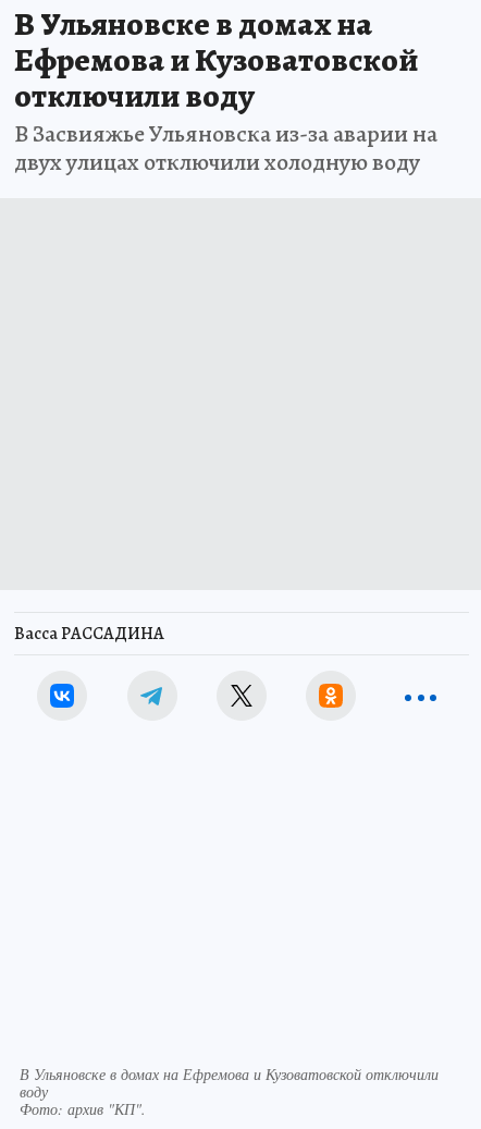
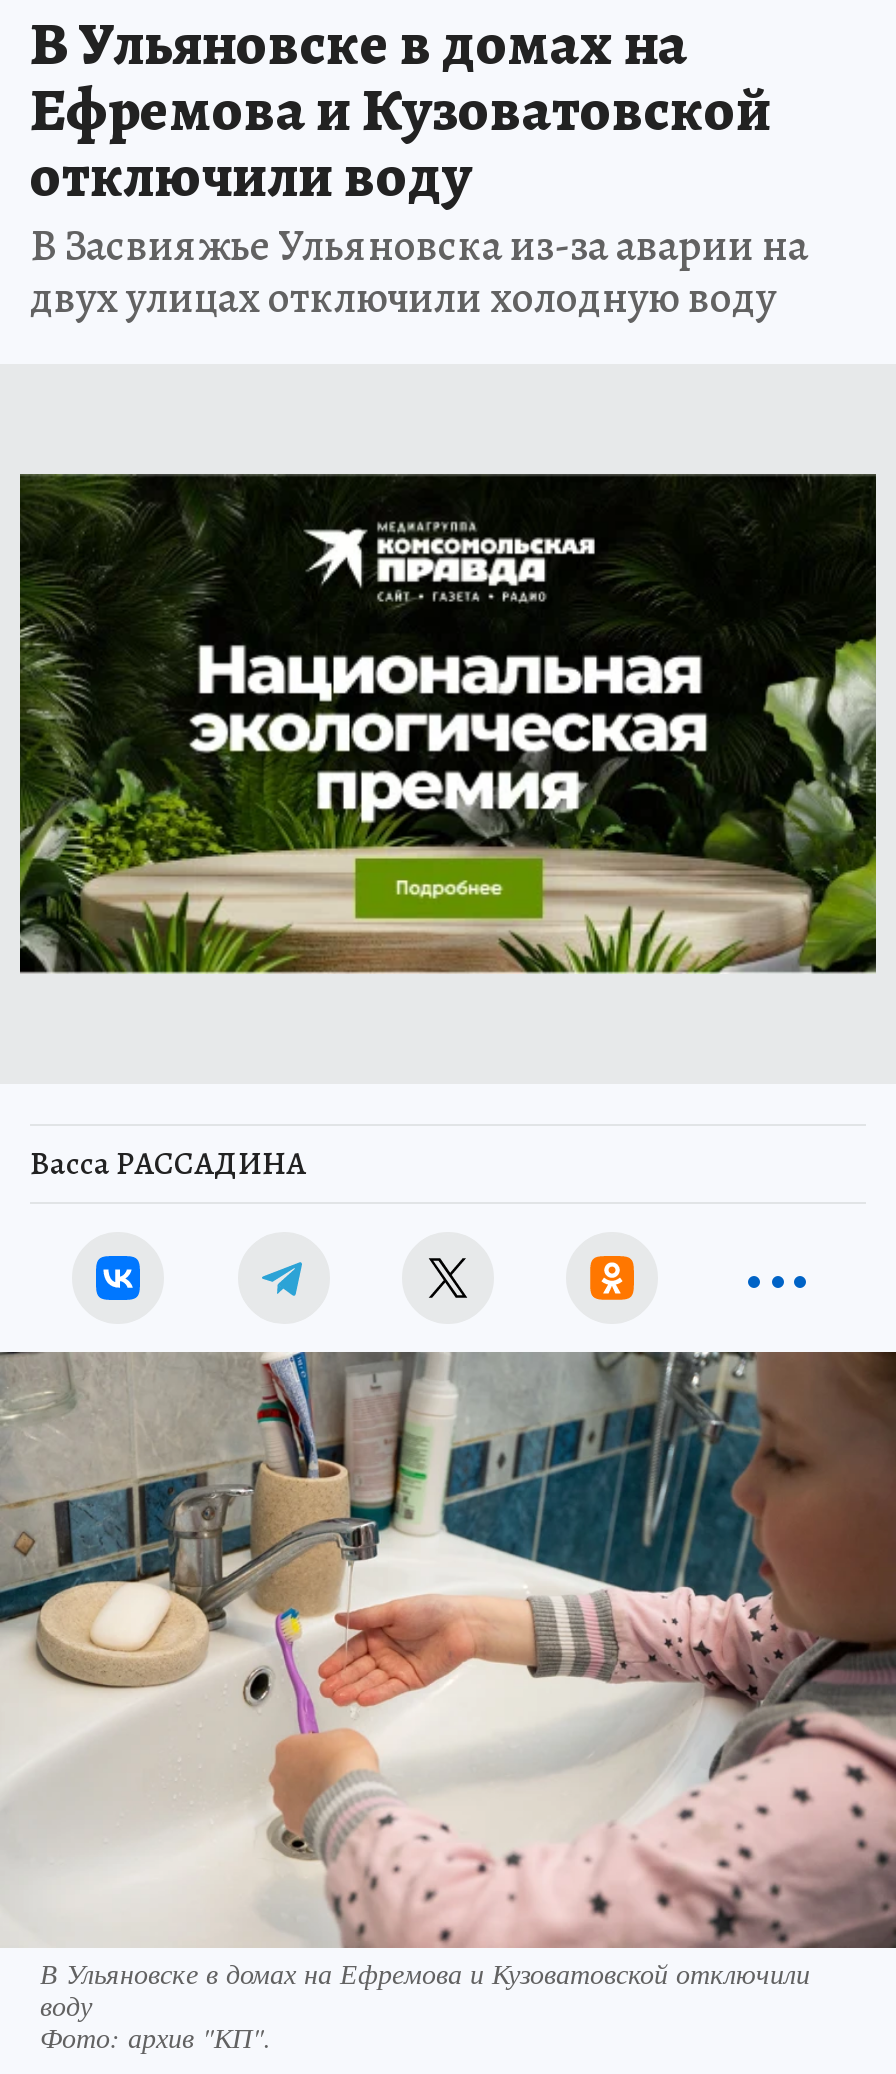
+ [image]

+ [image]
